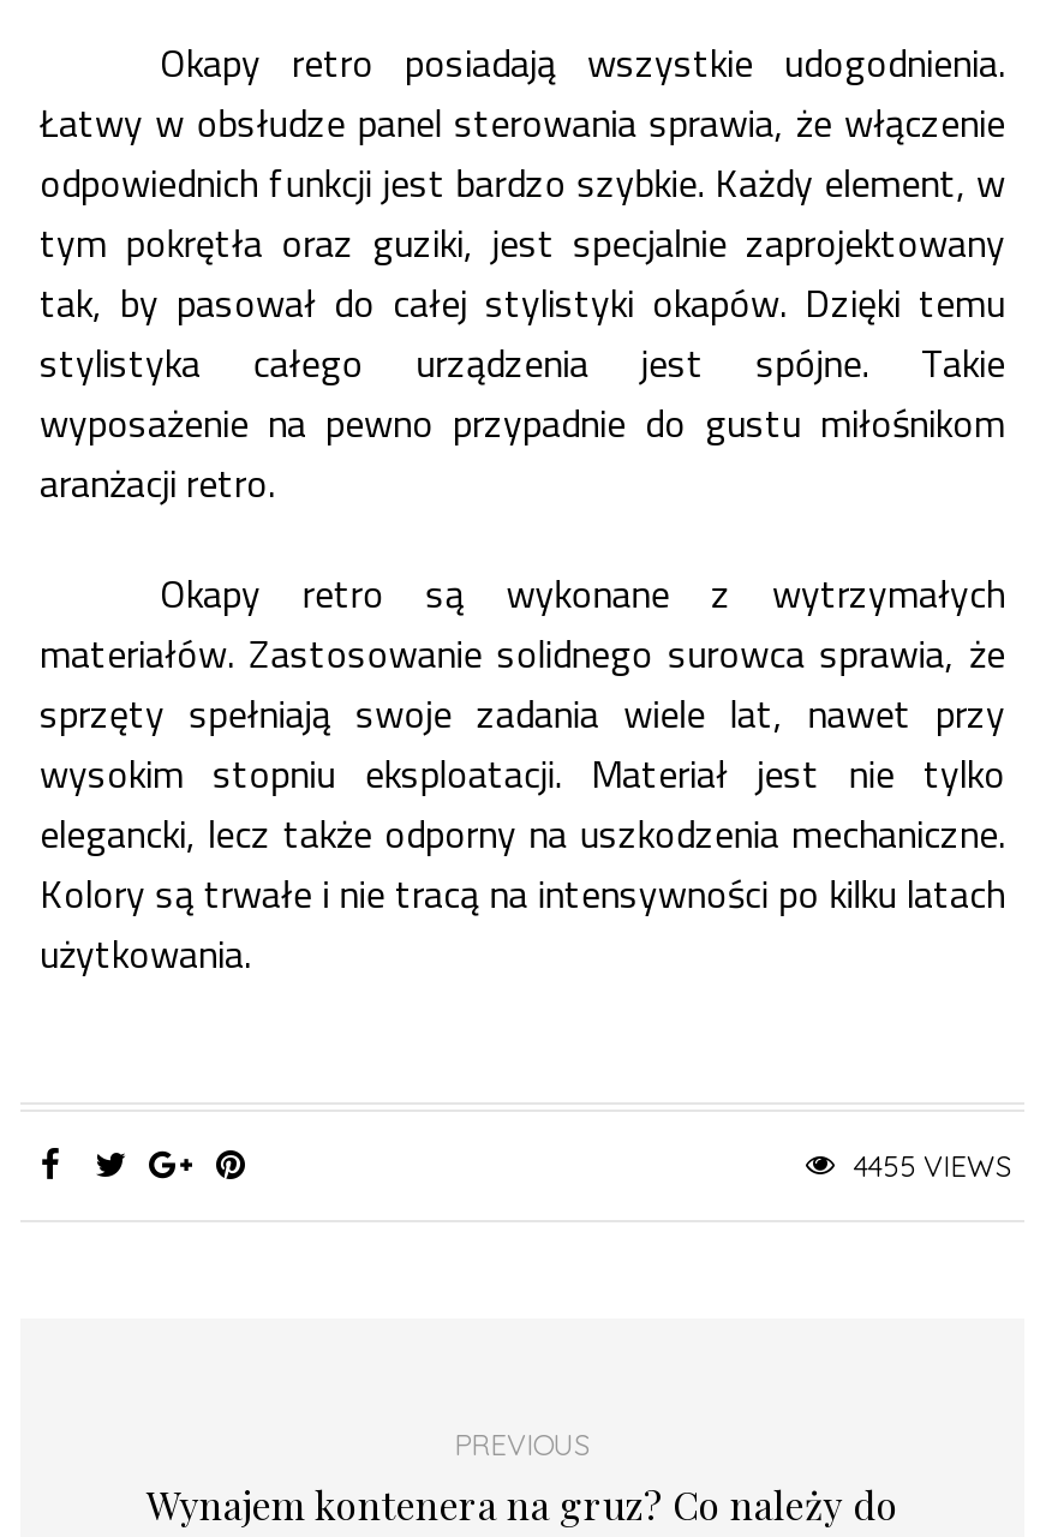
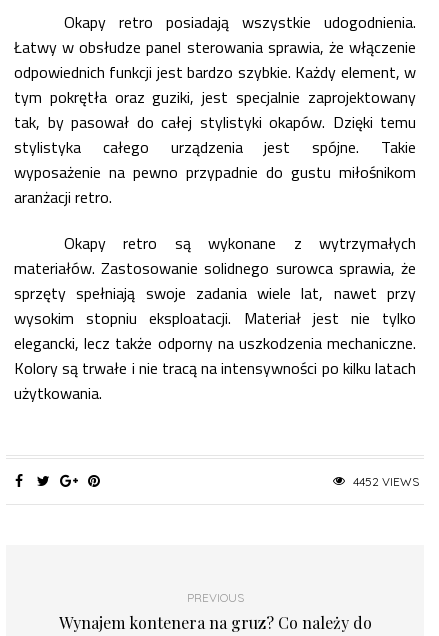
- 4455 VIEWS
+ 4452 VIEWS
